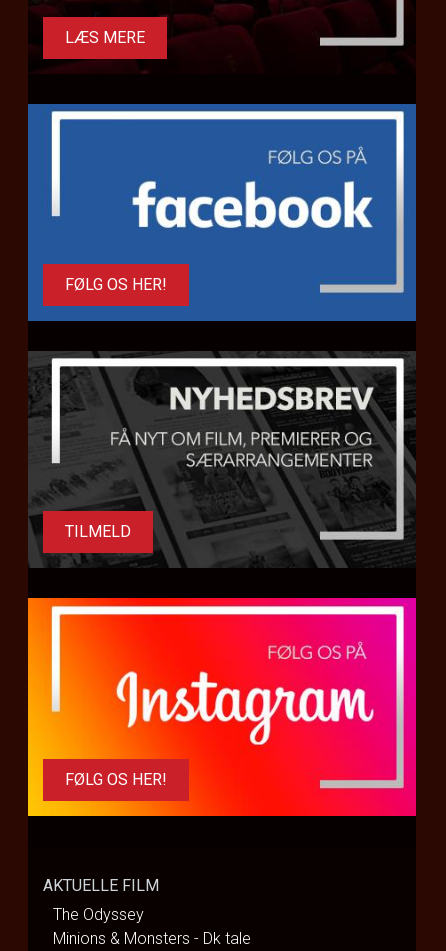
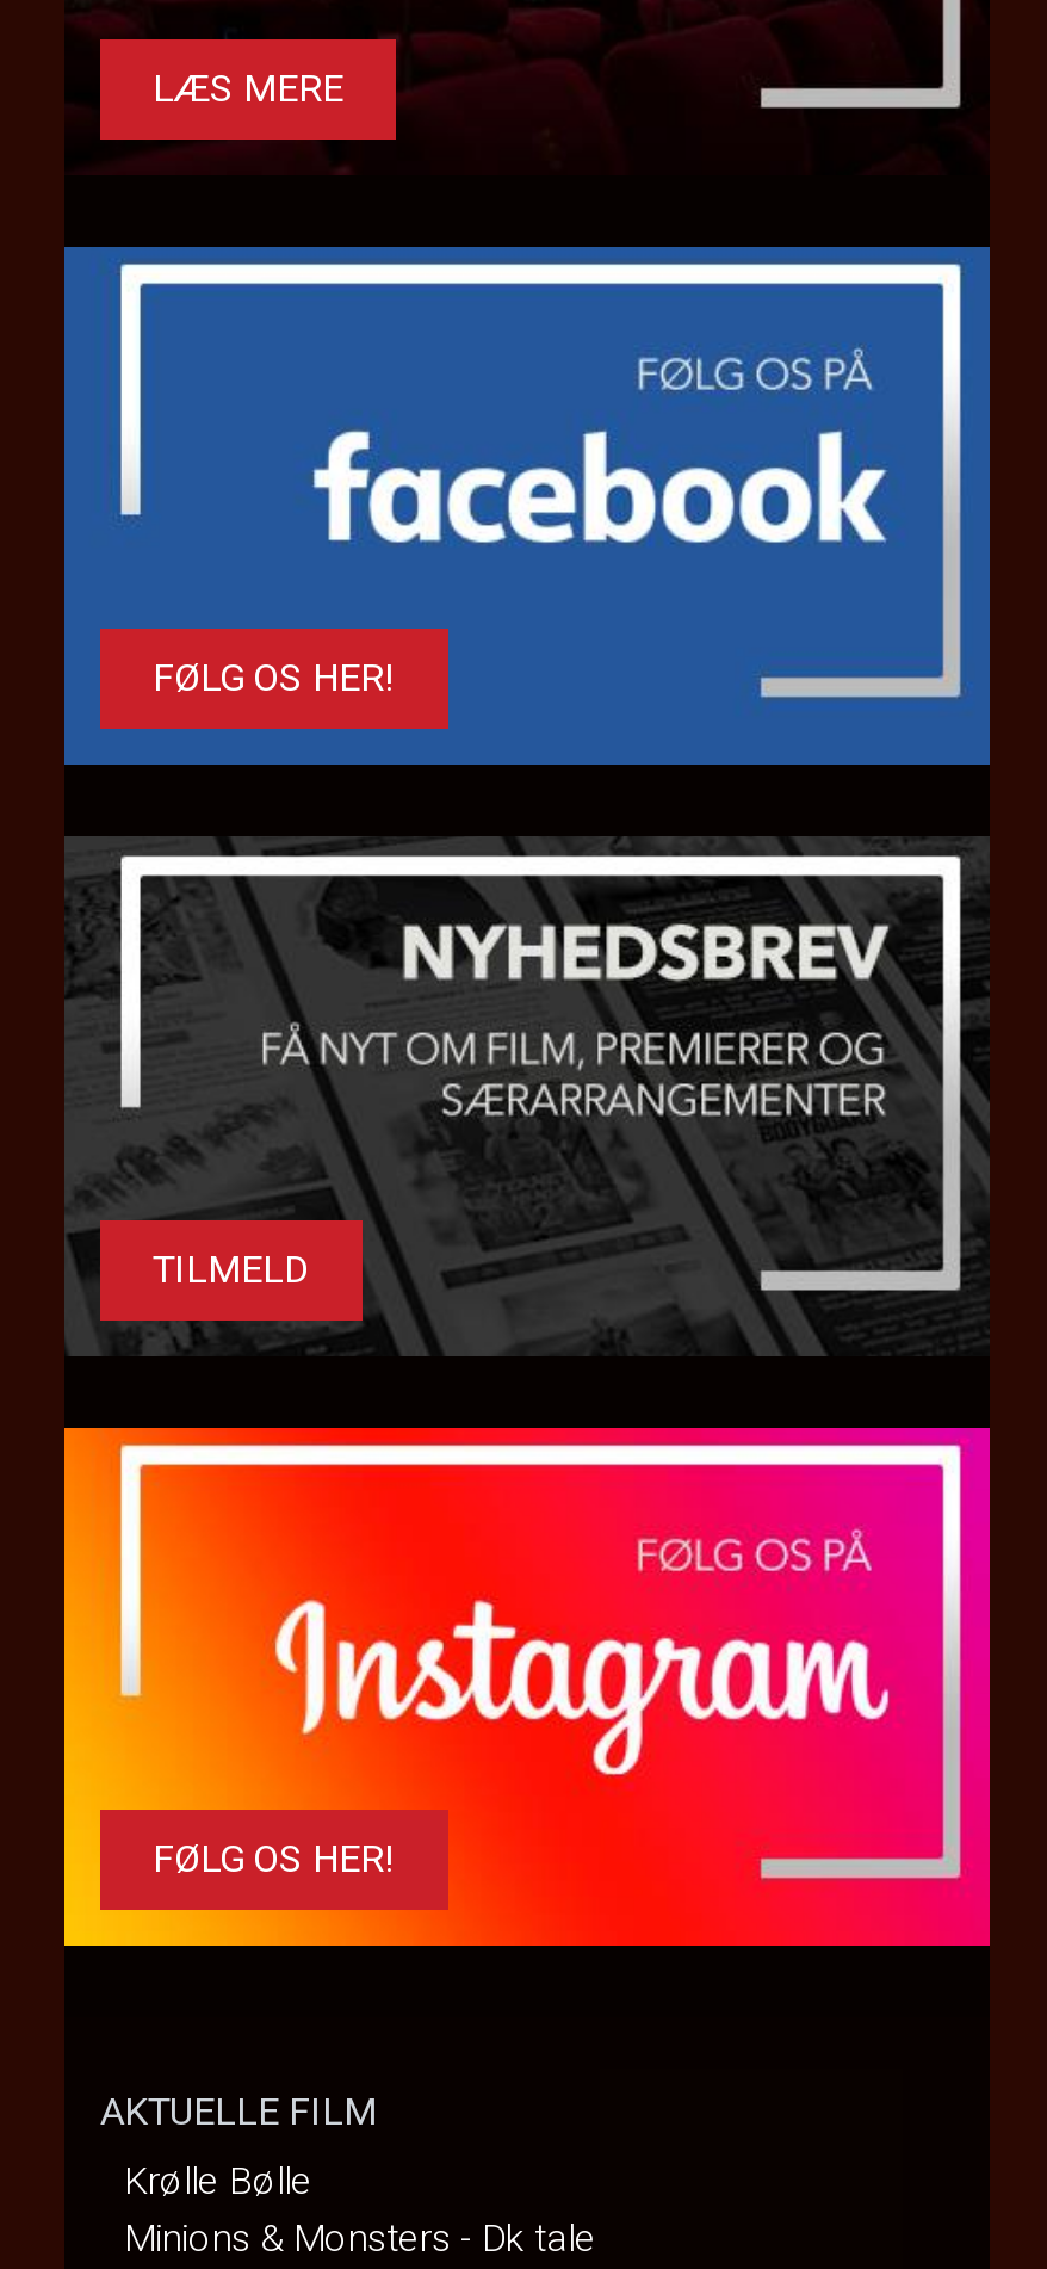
- The Odyssey
+ Krølle Bølle
